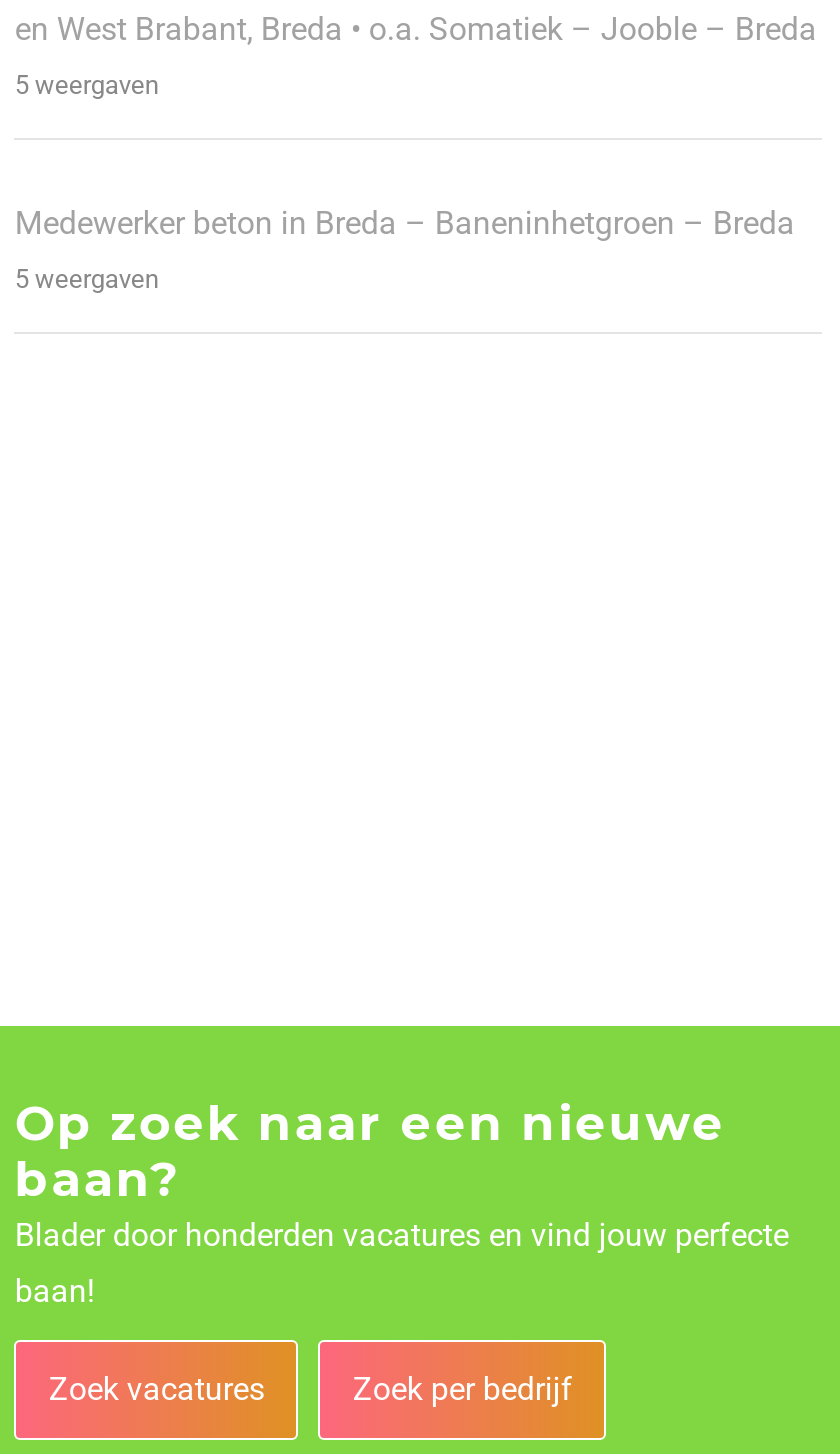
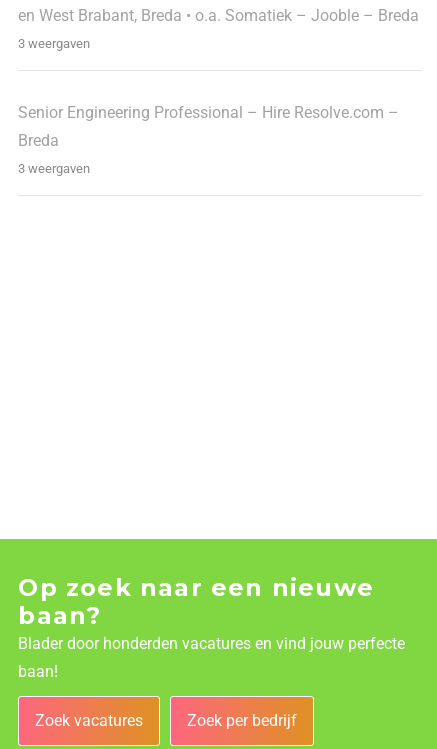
- 5 weergaven
+ 3 weergaven

- Medewerker beton in Breda – Baneninhetgroen – Breda
- 5 weergaven
+ Senior Engineering Professional – Hire Resolve.com –
+ Breda
+ 3 weergaven
